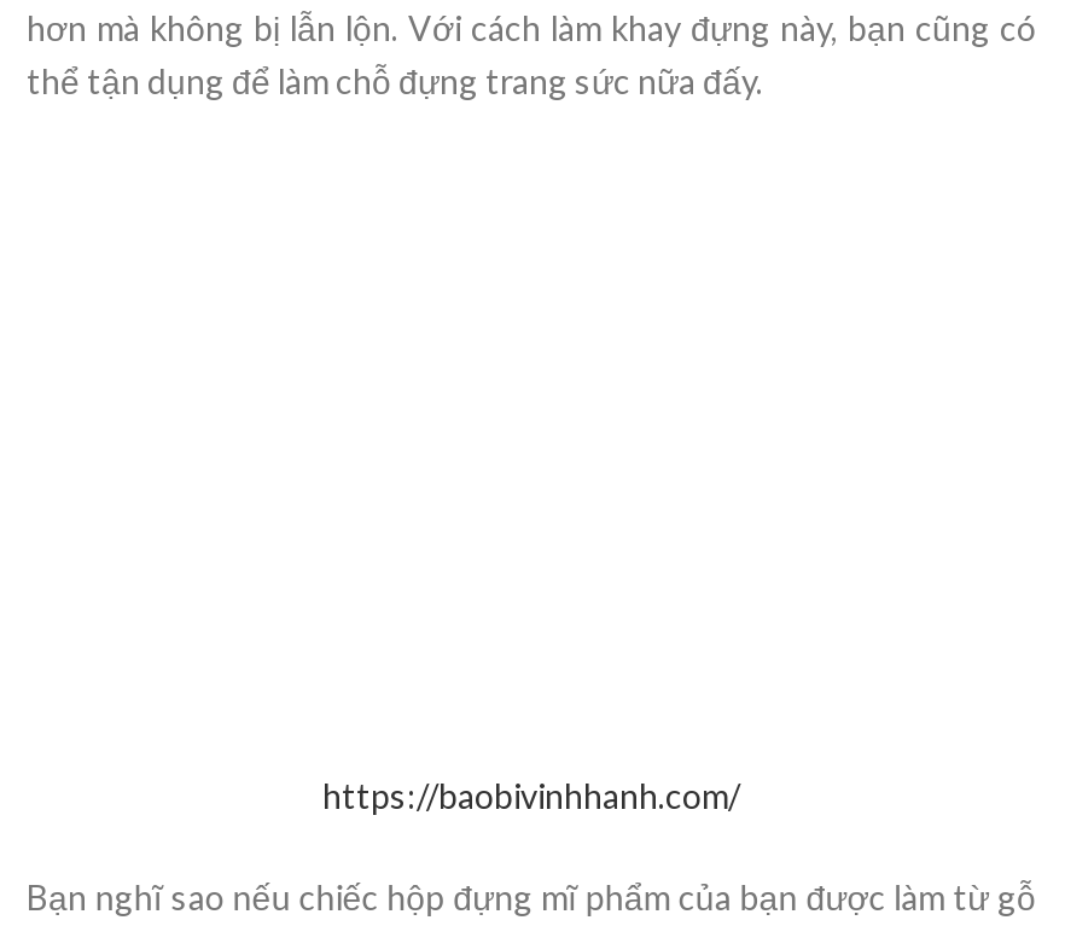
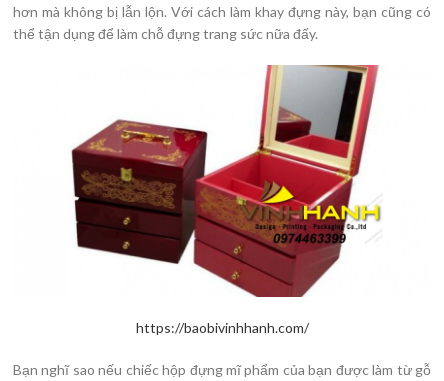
+ [image]
